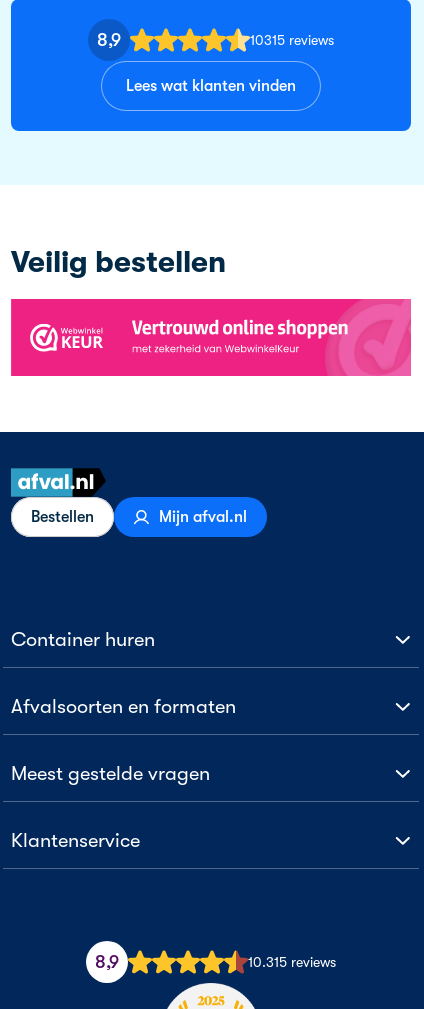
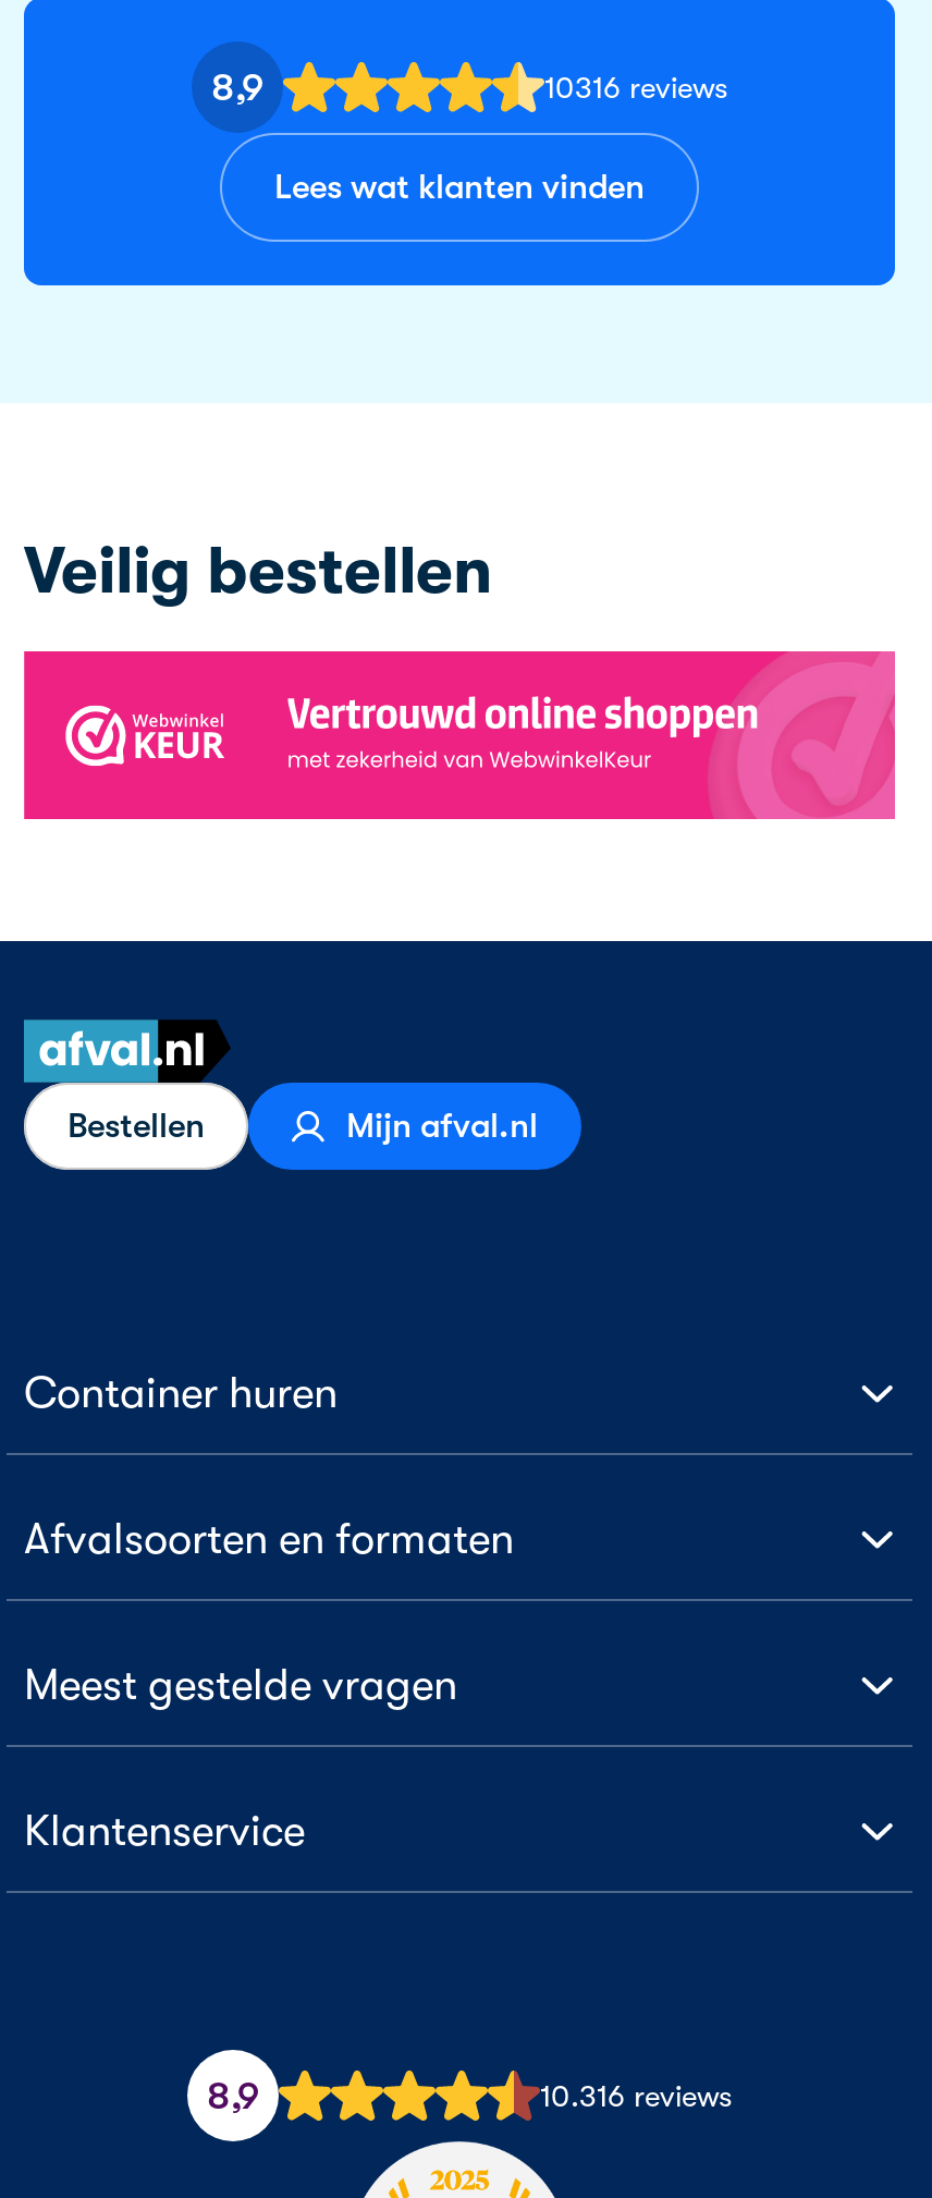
- 10315 reviews
+ 10316 reviews

- 10.315 reviews
+ 10.316 reviews
